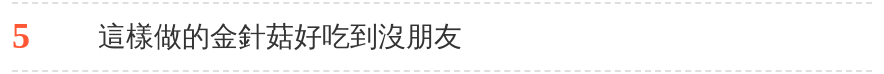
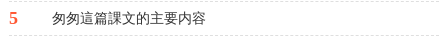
- 這樣做的金針菇好吃到沒朋友
+ 匆匆這篇課文的主要内容
